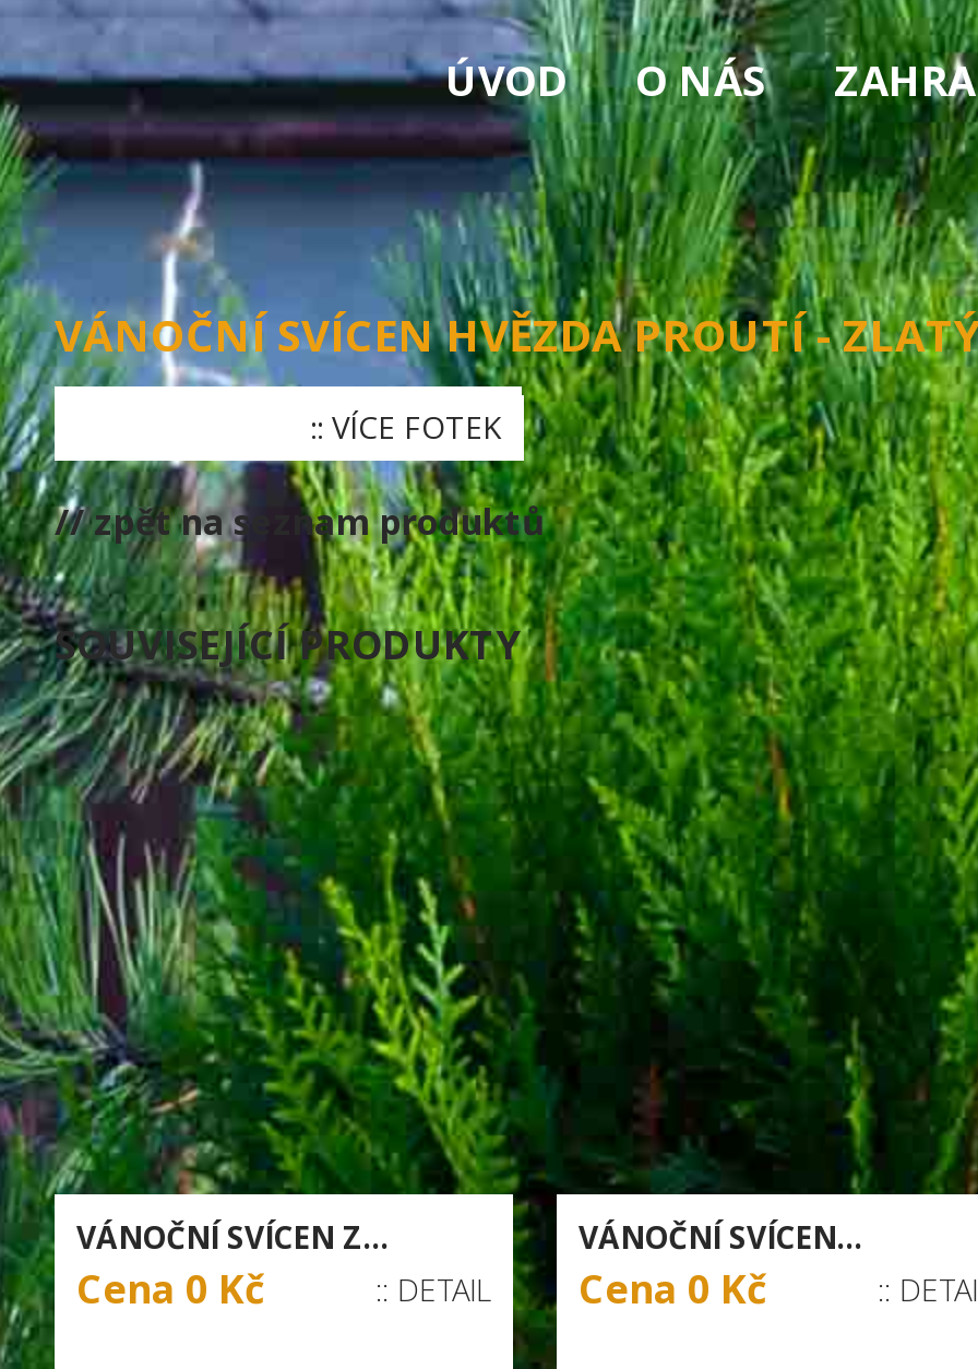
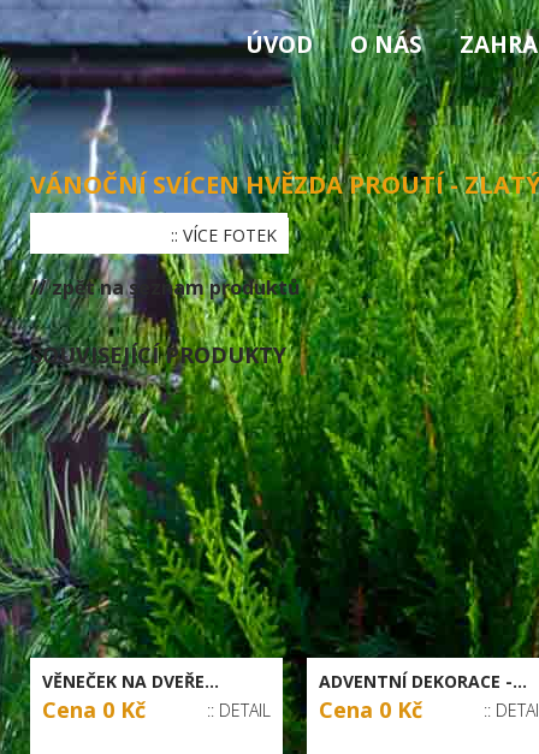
- VÁNOČNÍ SVÍCEN Z...
+ VĚNEČEK NA DVEŘE...

- VÁNOČNÍ SVÍCEN...
+ ADVENTNÍ DEKORACE -...
